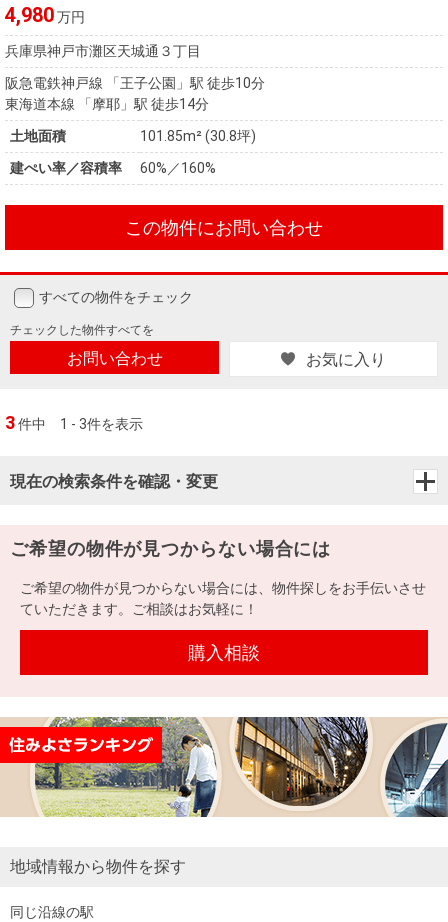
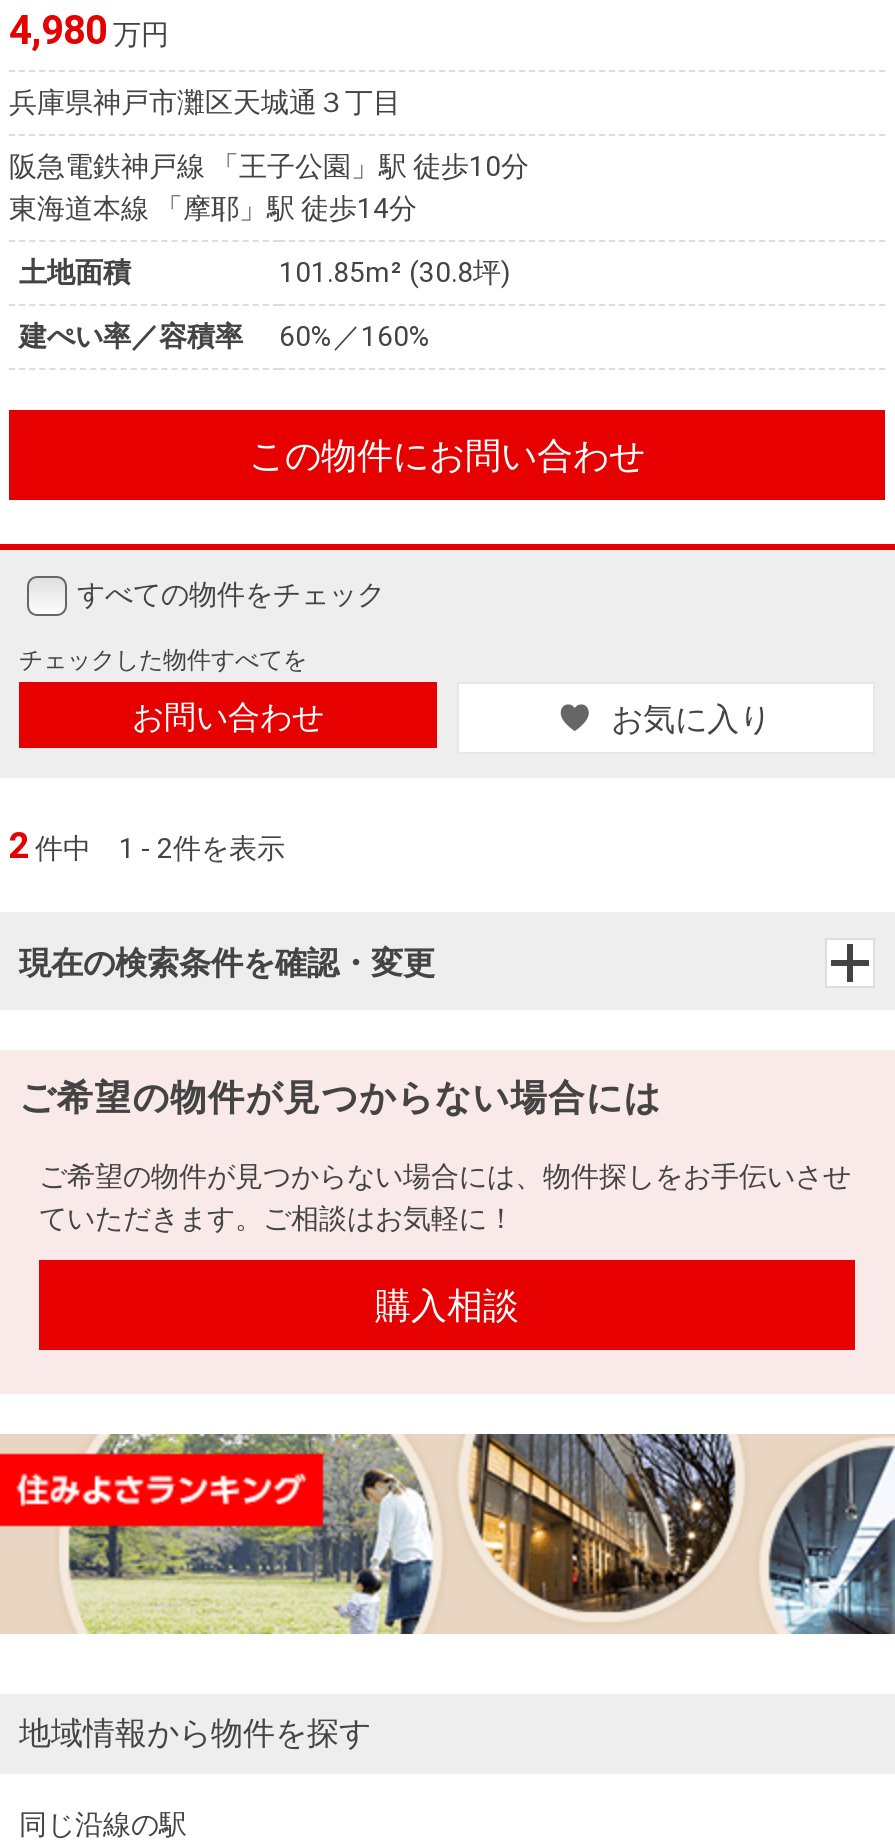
- 3件中
+ 2件中

- 1 - 3件を表示
+ 1 - 2件を表示
